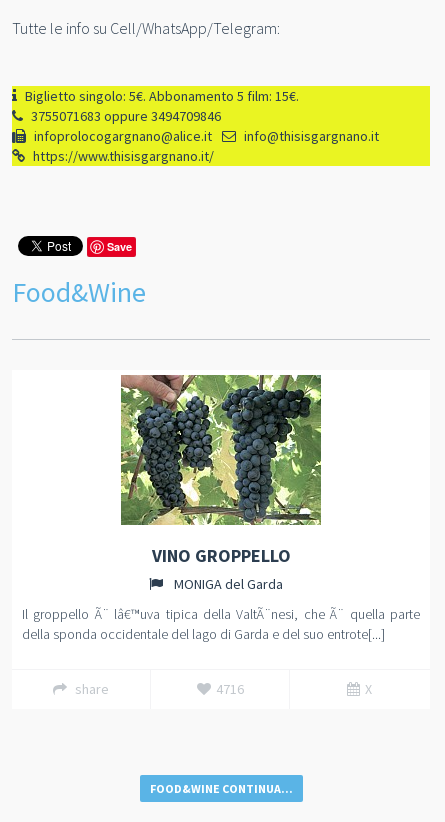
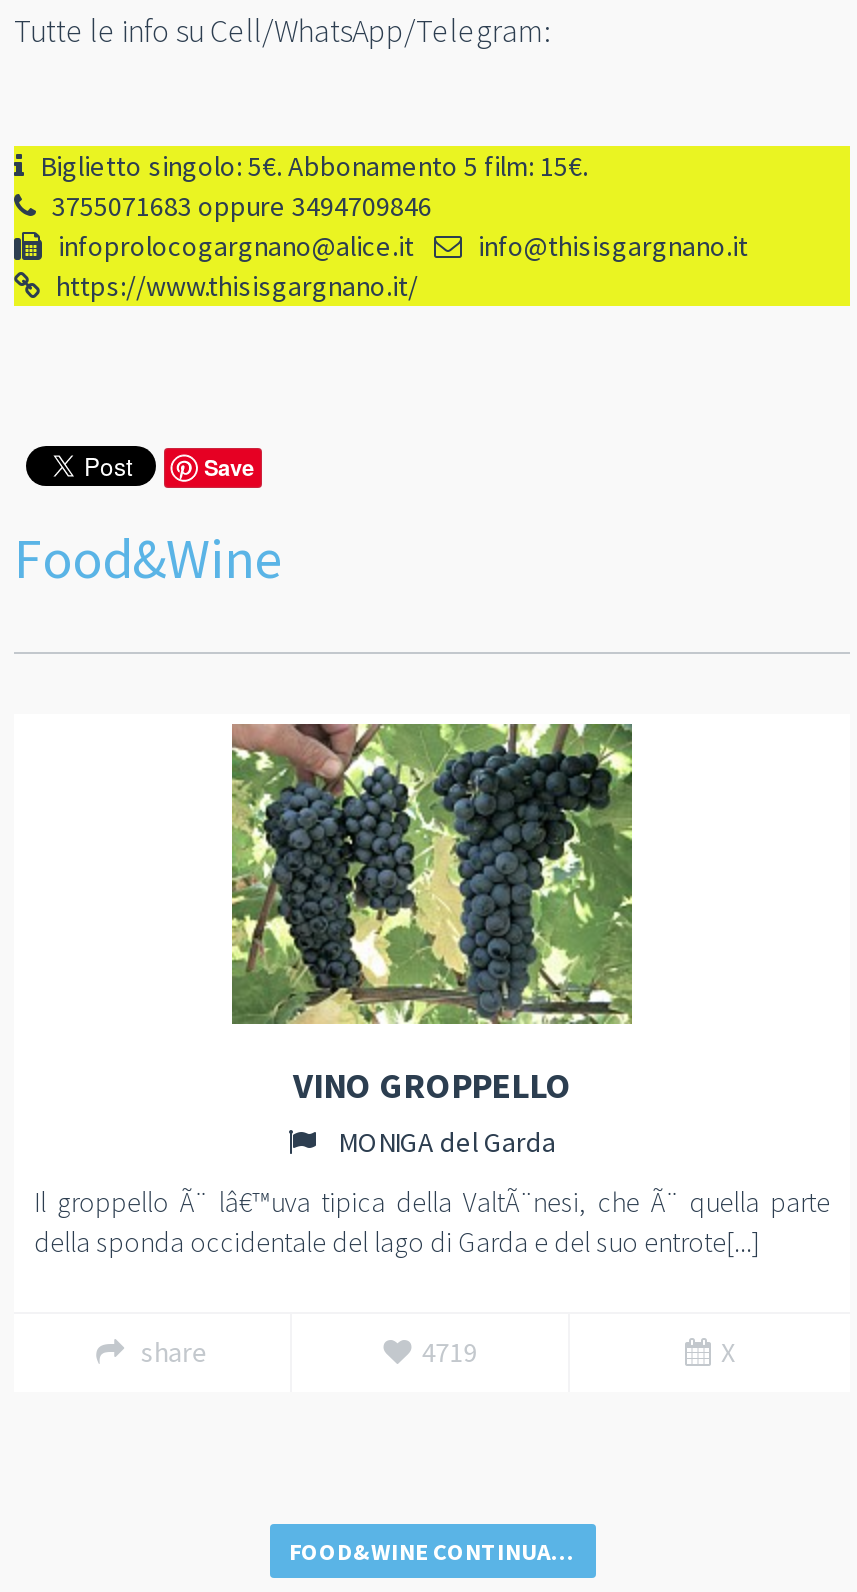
- 4716
+ 4719
